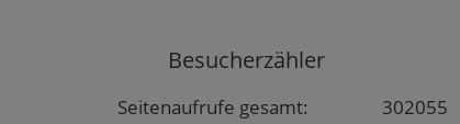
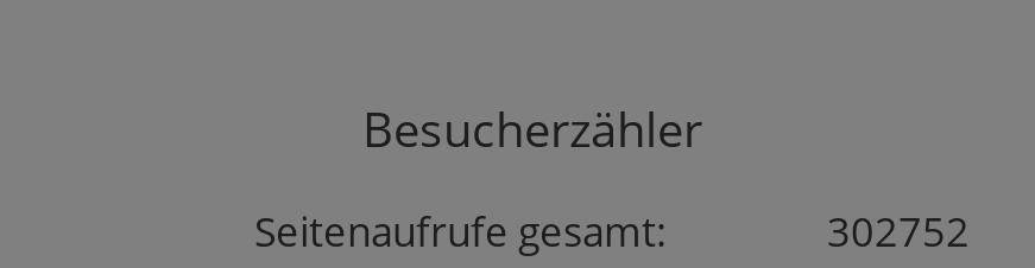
- 302055
+ 302752
